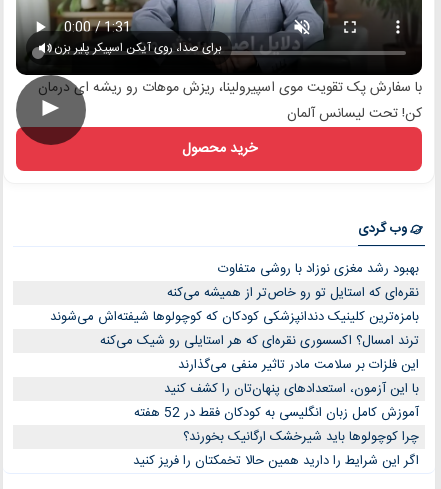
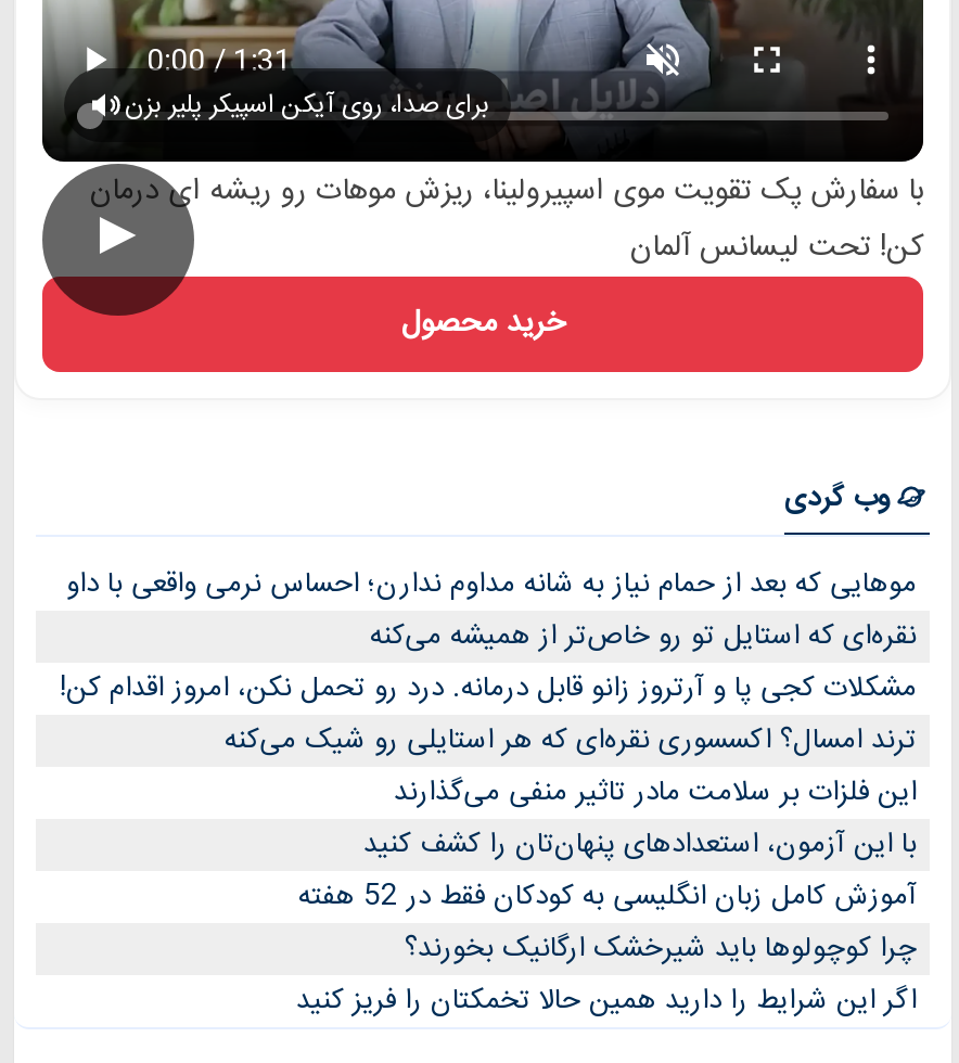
- بهبود رشد مغزی نوزاد با روشی متفاوت
+ موهایی که بعد از حمام نیاز به شانه مداوم ندارن؛ احساس نرمی واقعی با داو

- بامزه‌ترین کلینیک دندانپزشکی کودکان که کوچولوها شیفته‌اش می‌شوند
+ مشکلات کجی پا و آرتروز زانو قابل درمانه. درد رو تحمل نکن، امروز اقدام کن!
